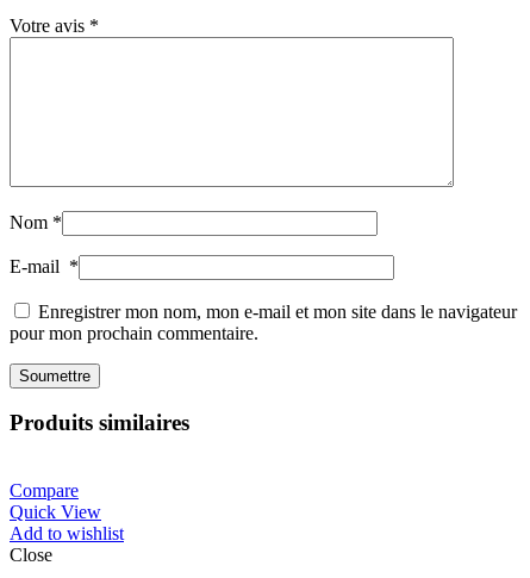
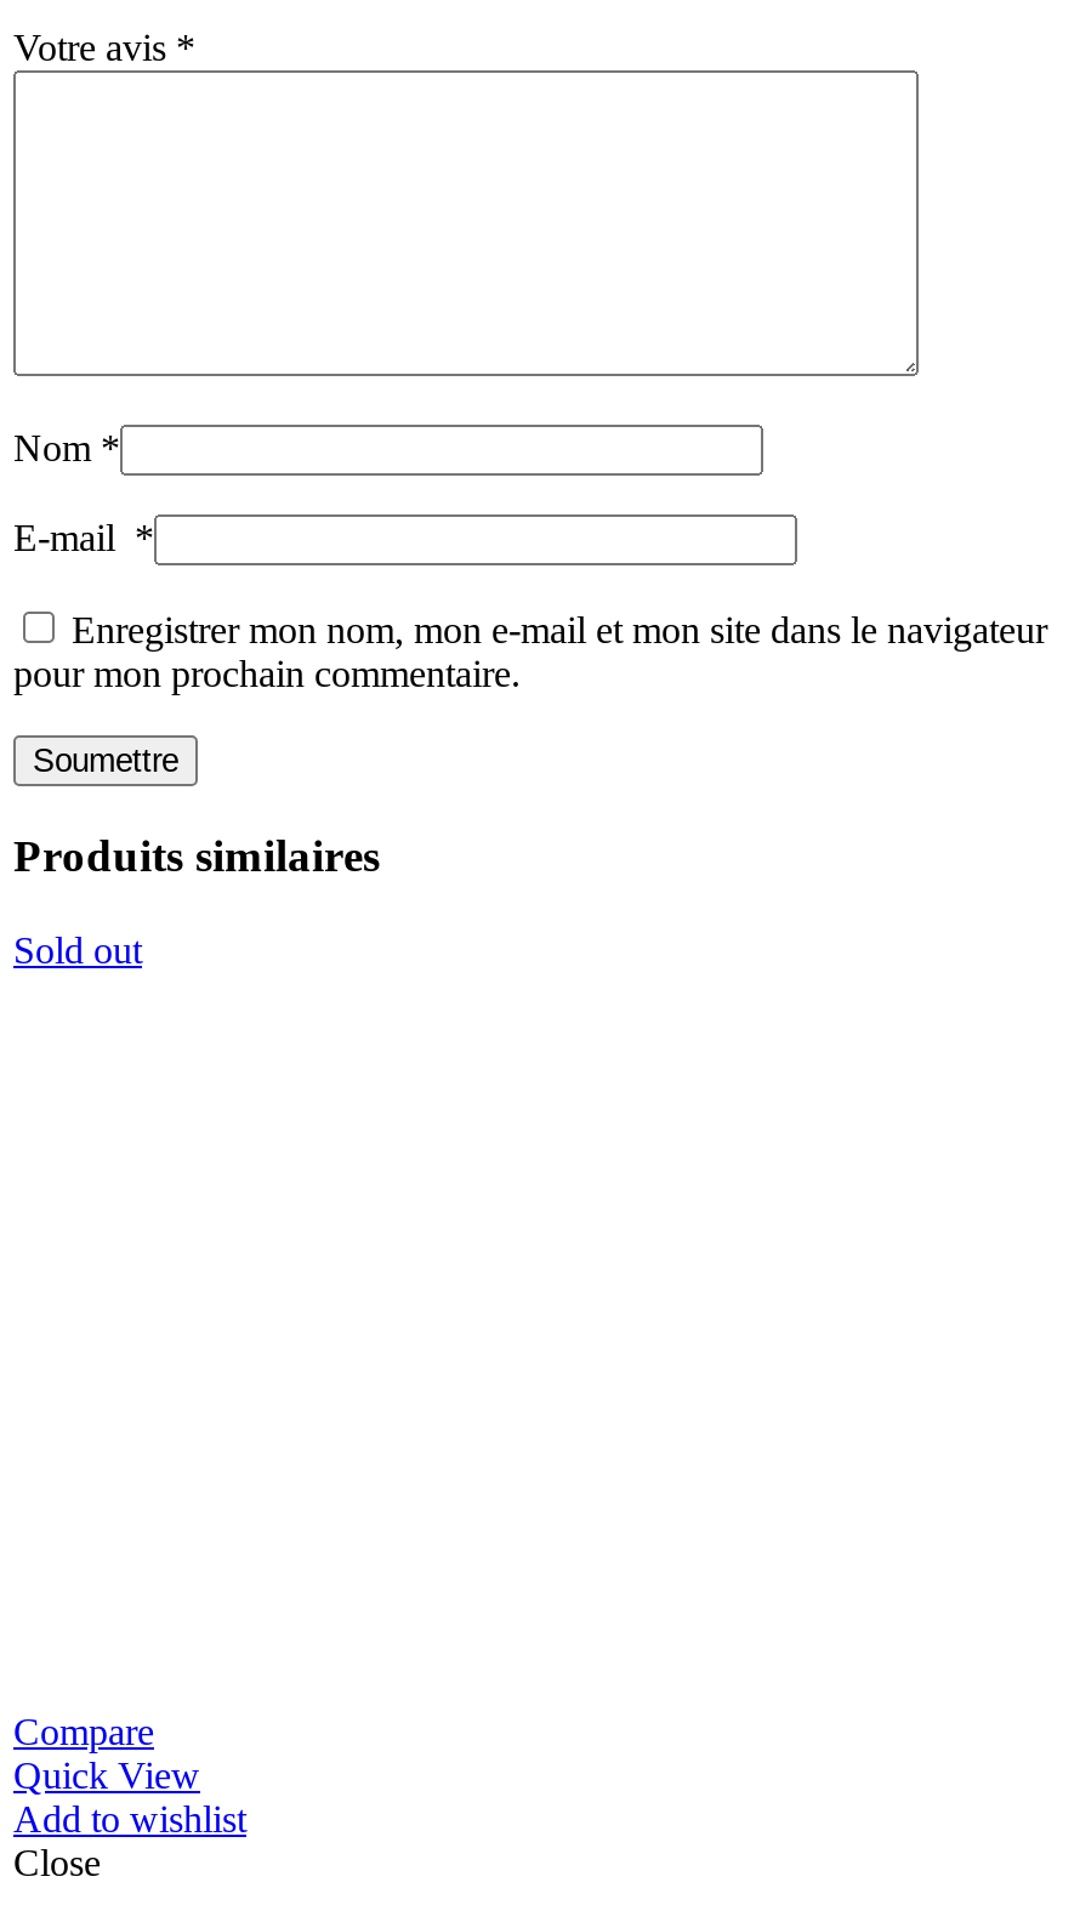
+ Sold out
